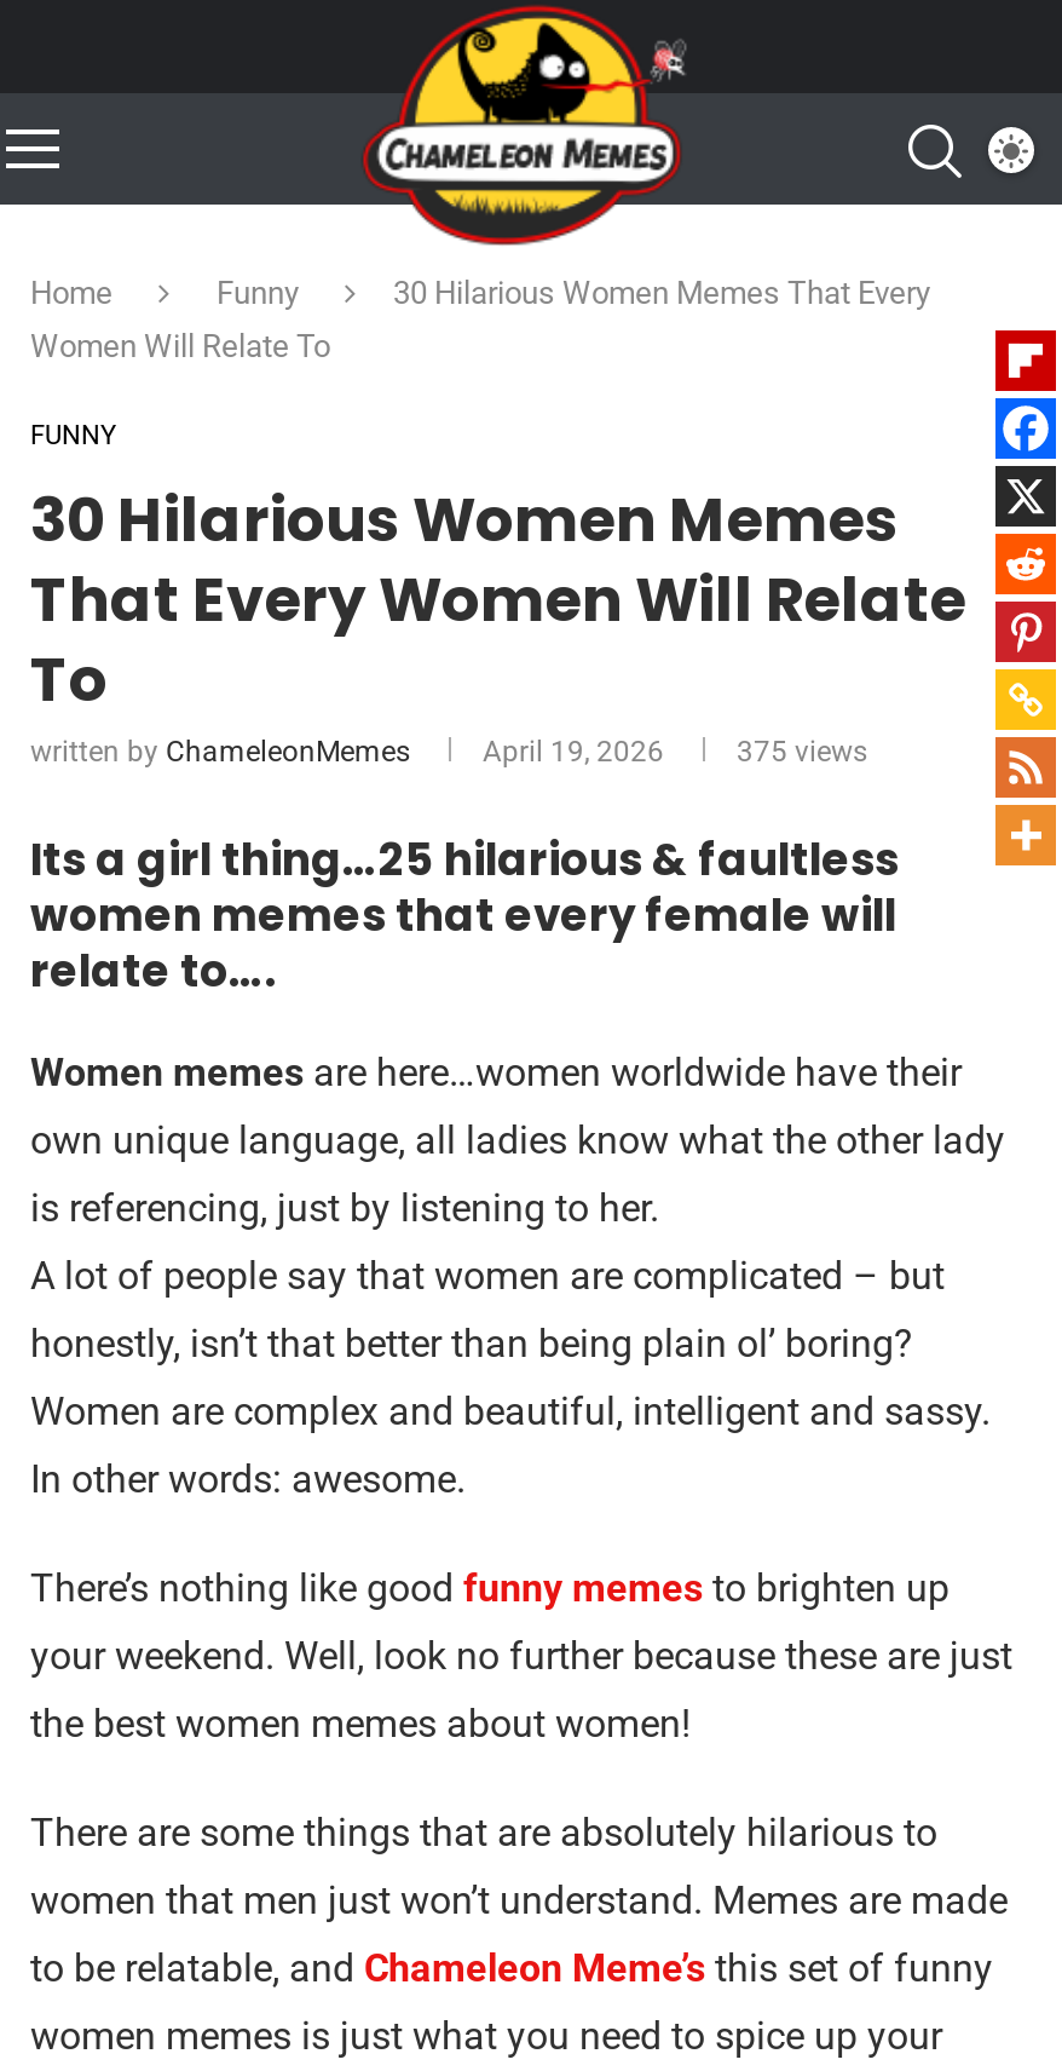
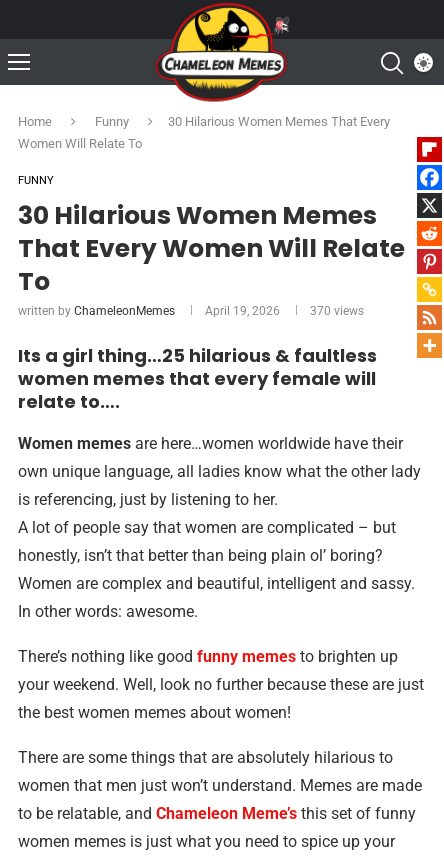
- 375 views
+ 370 views
